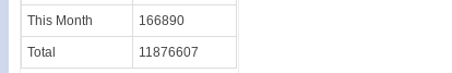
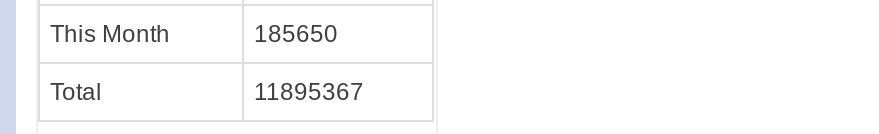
- 166890
+ 185650

- 11876607
+ 11895367
